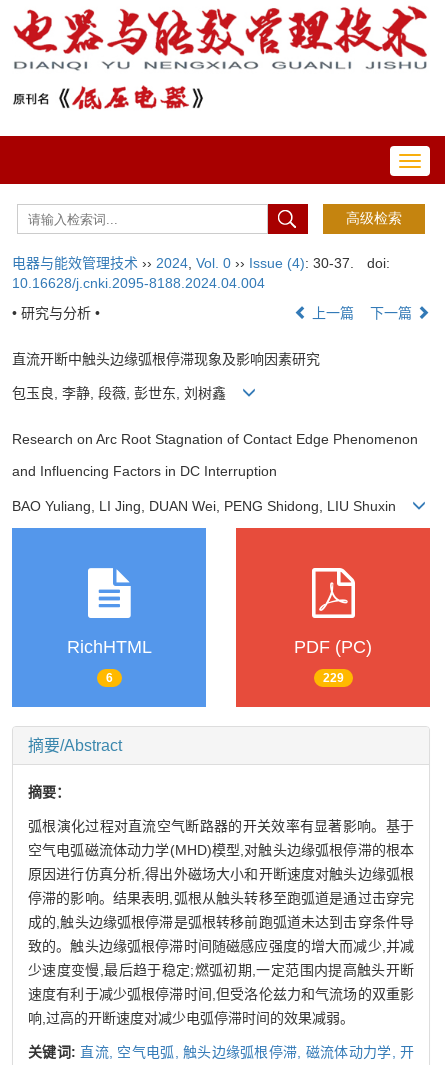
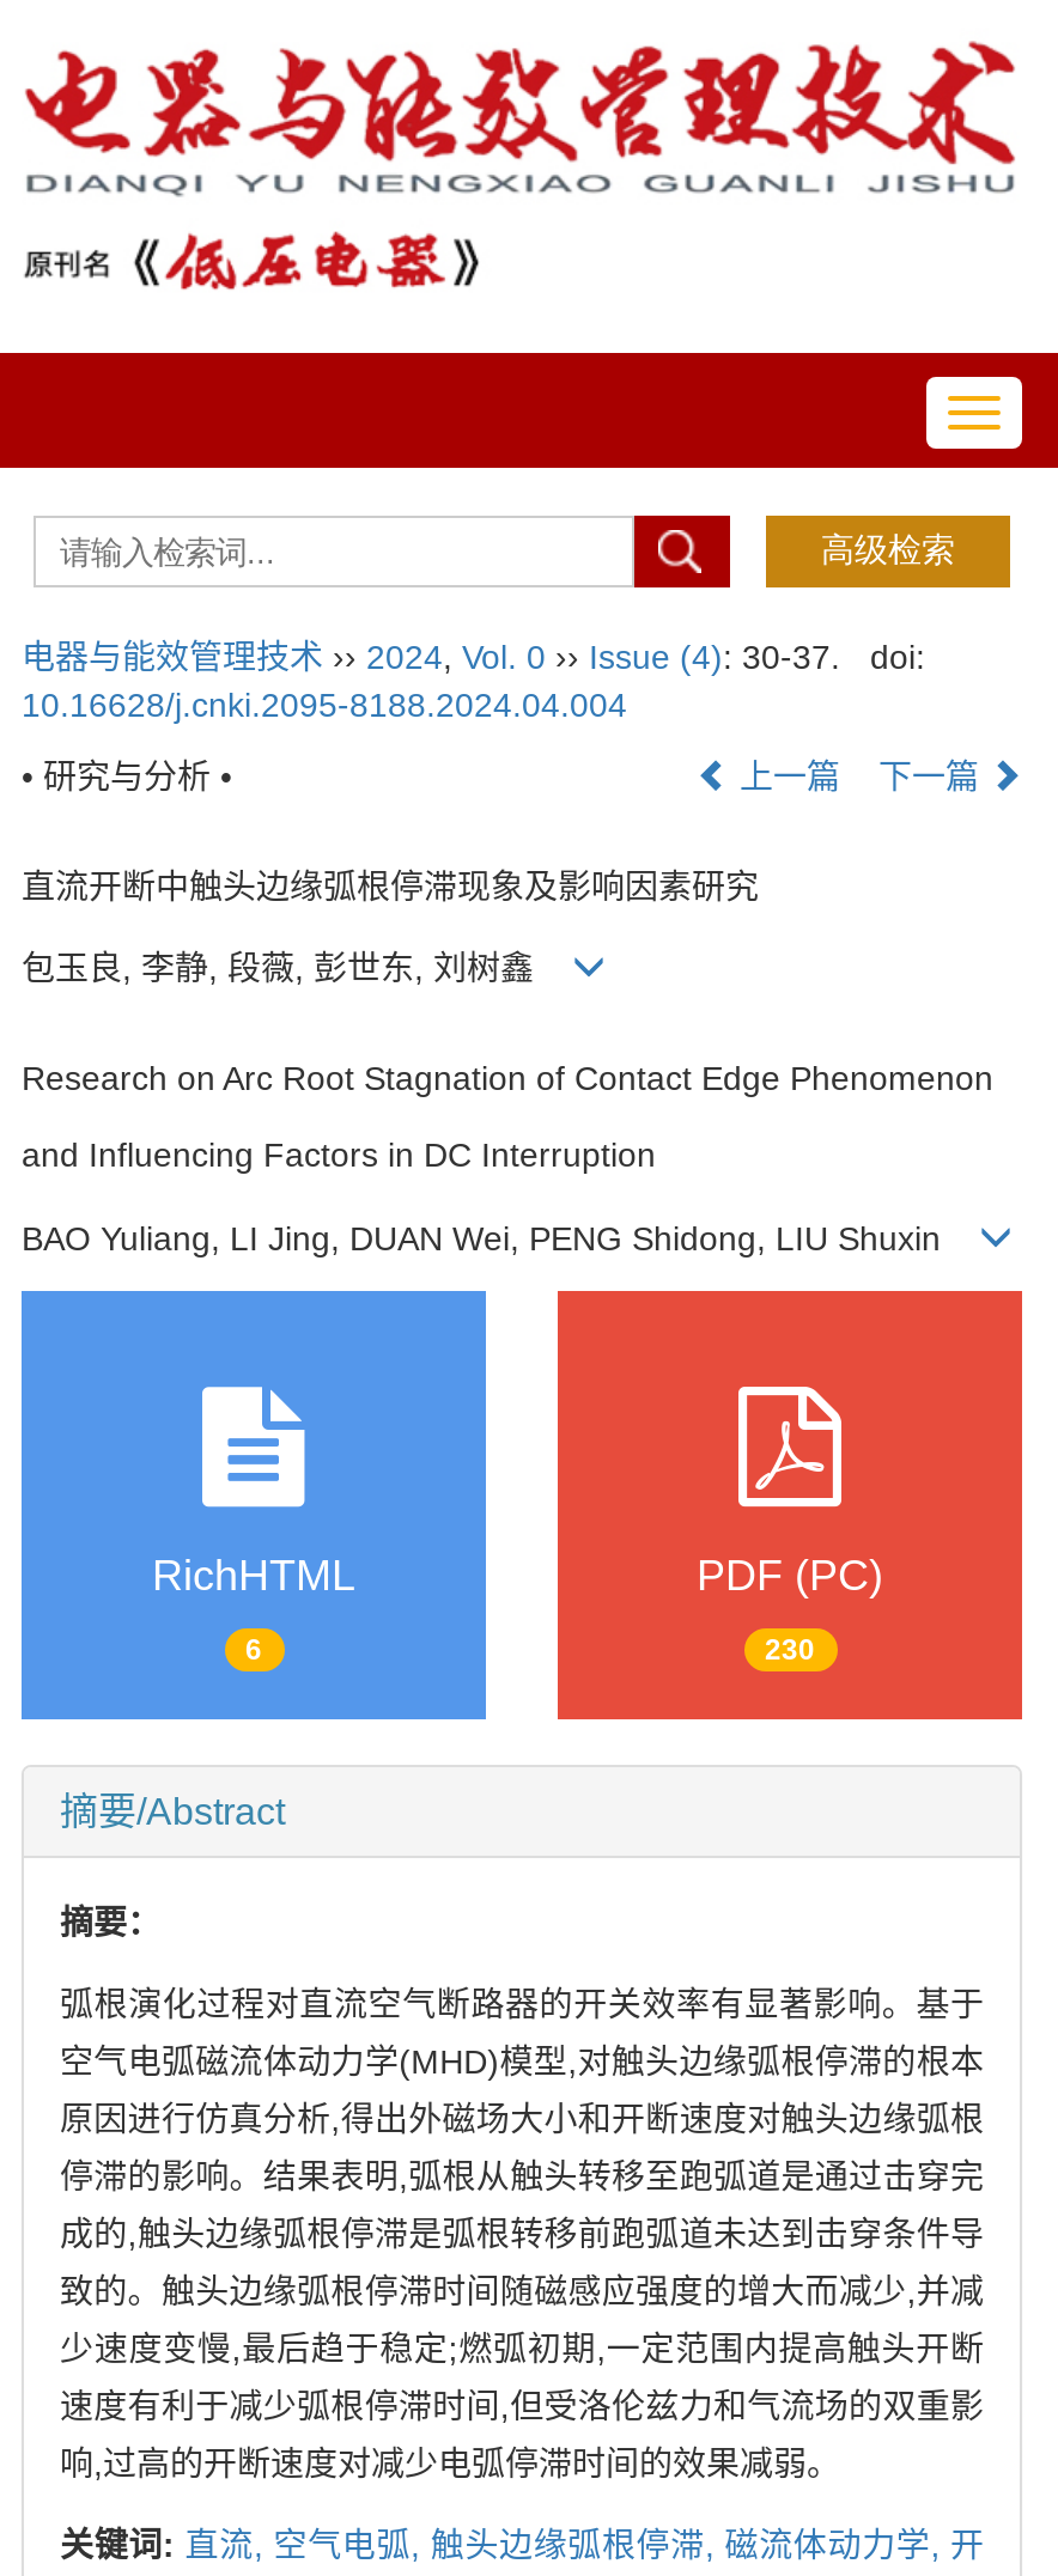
- 229
+ 230
